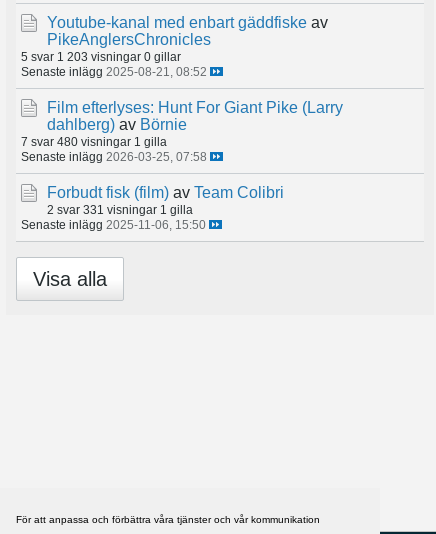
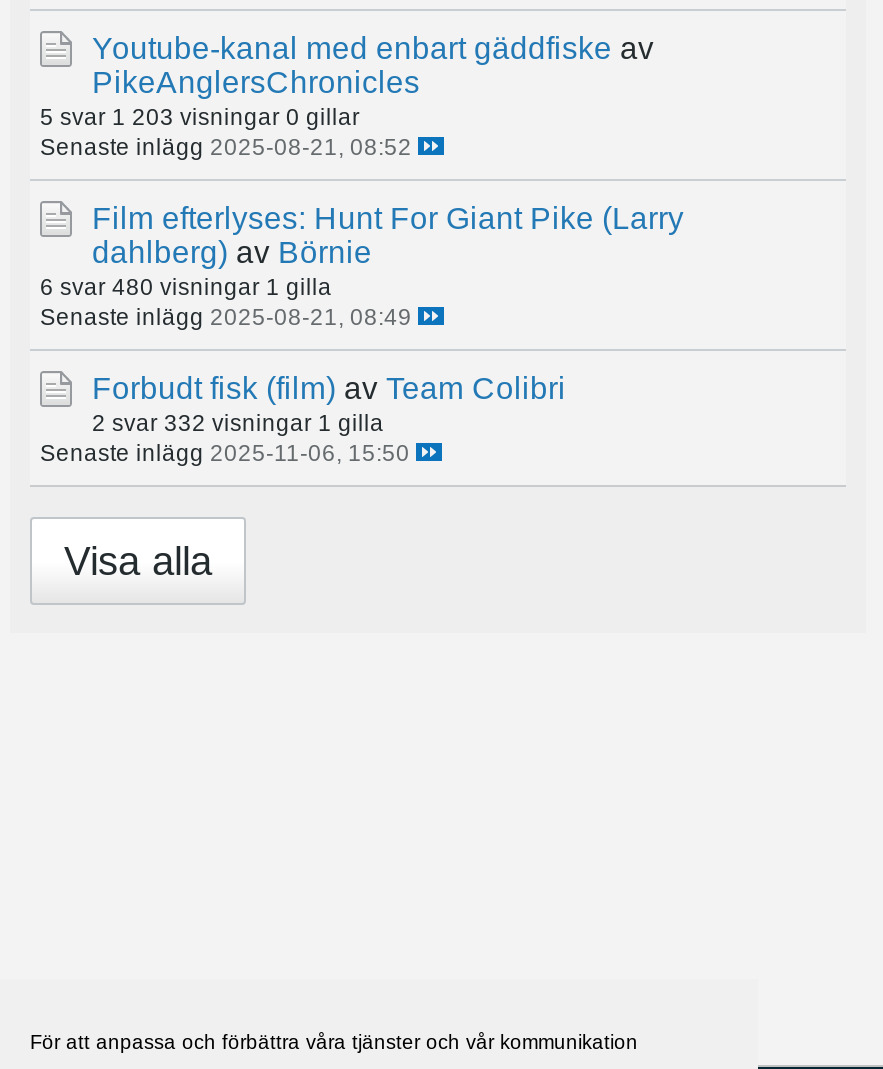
- 7 svar 480 visningar 1 gilla
+ 6 svar 480 visningar 1 gilla

- Senaste inlägg 2026-03-25, 07:58
+ Senaste inlägg 2025-08-21, 08:49

- 2 svar 331 visningar 1 gilla
+ 2 svar 332 visningar 1 gilla
